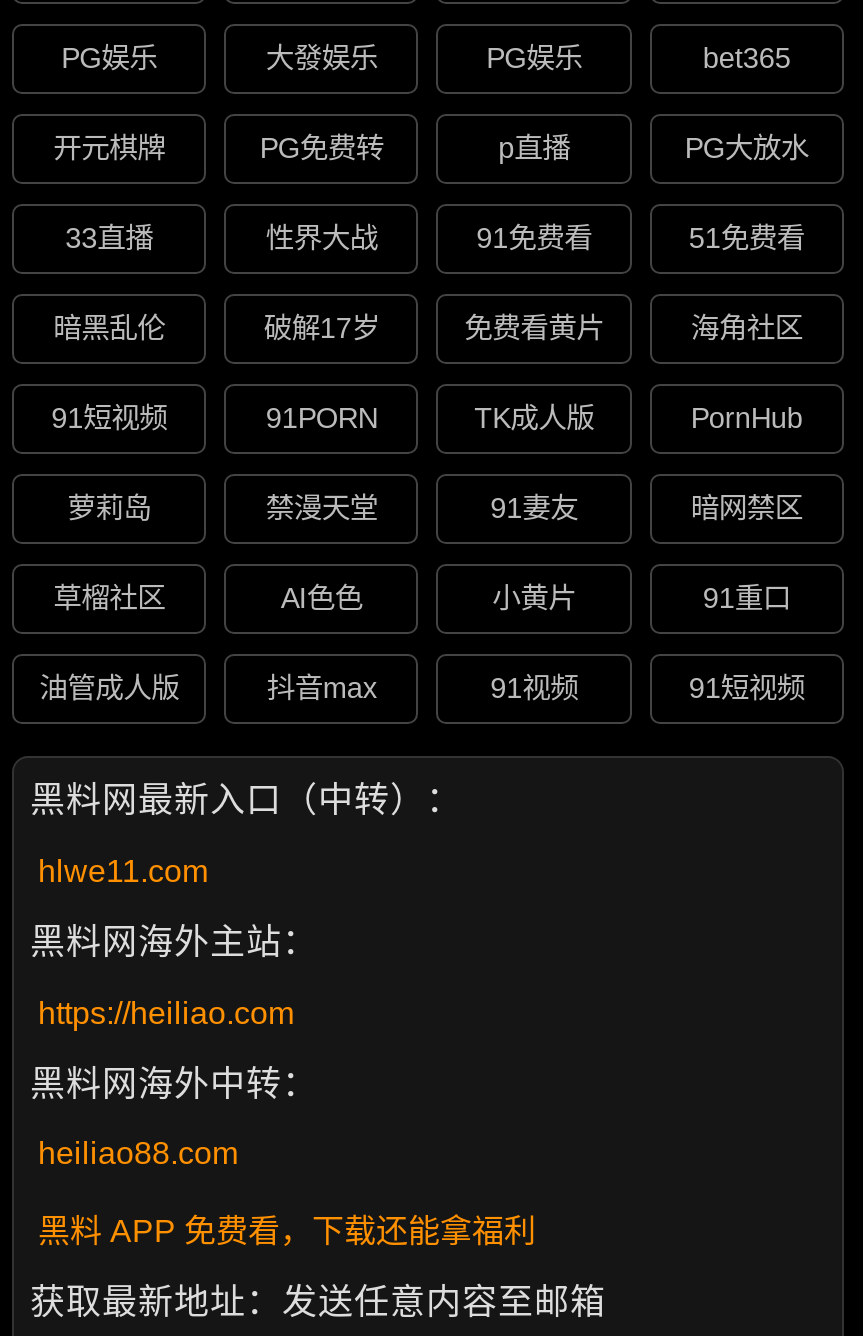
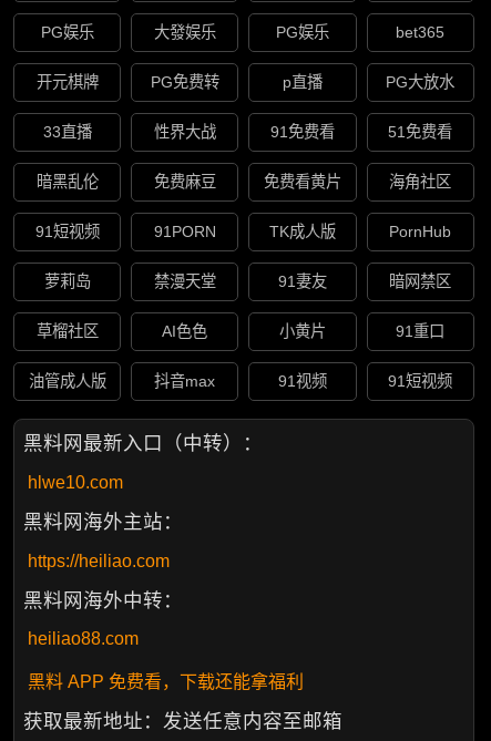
- 破解17岁
+ 免费麻豆

- hlwe11.com
+ hlwe10.com
